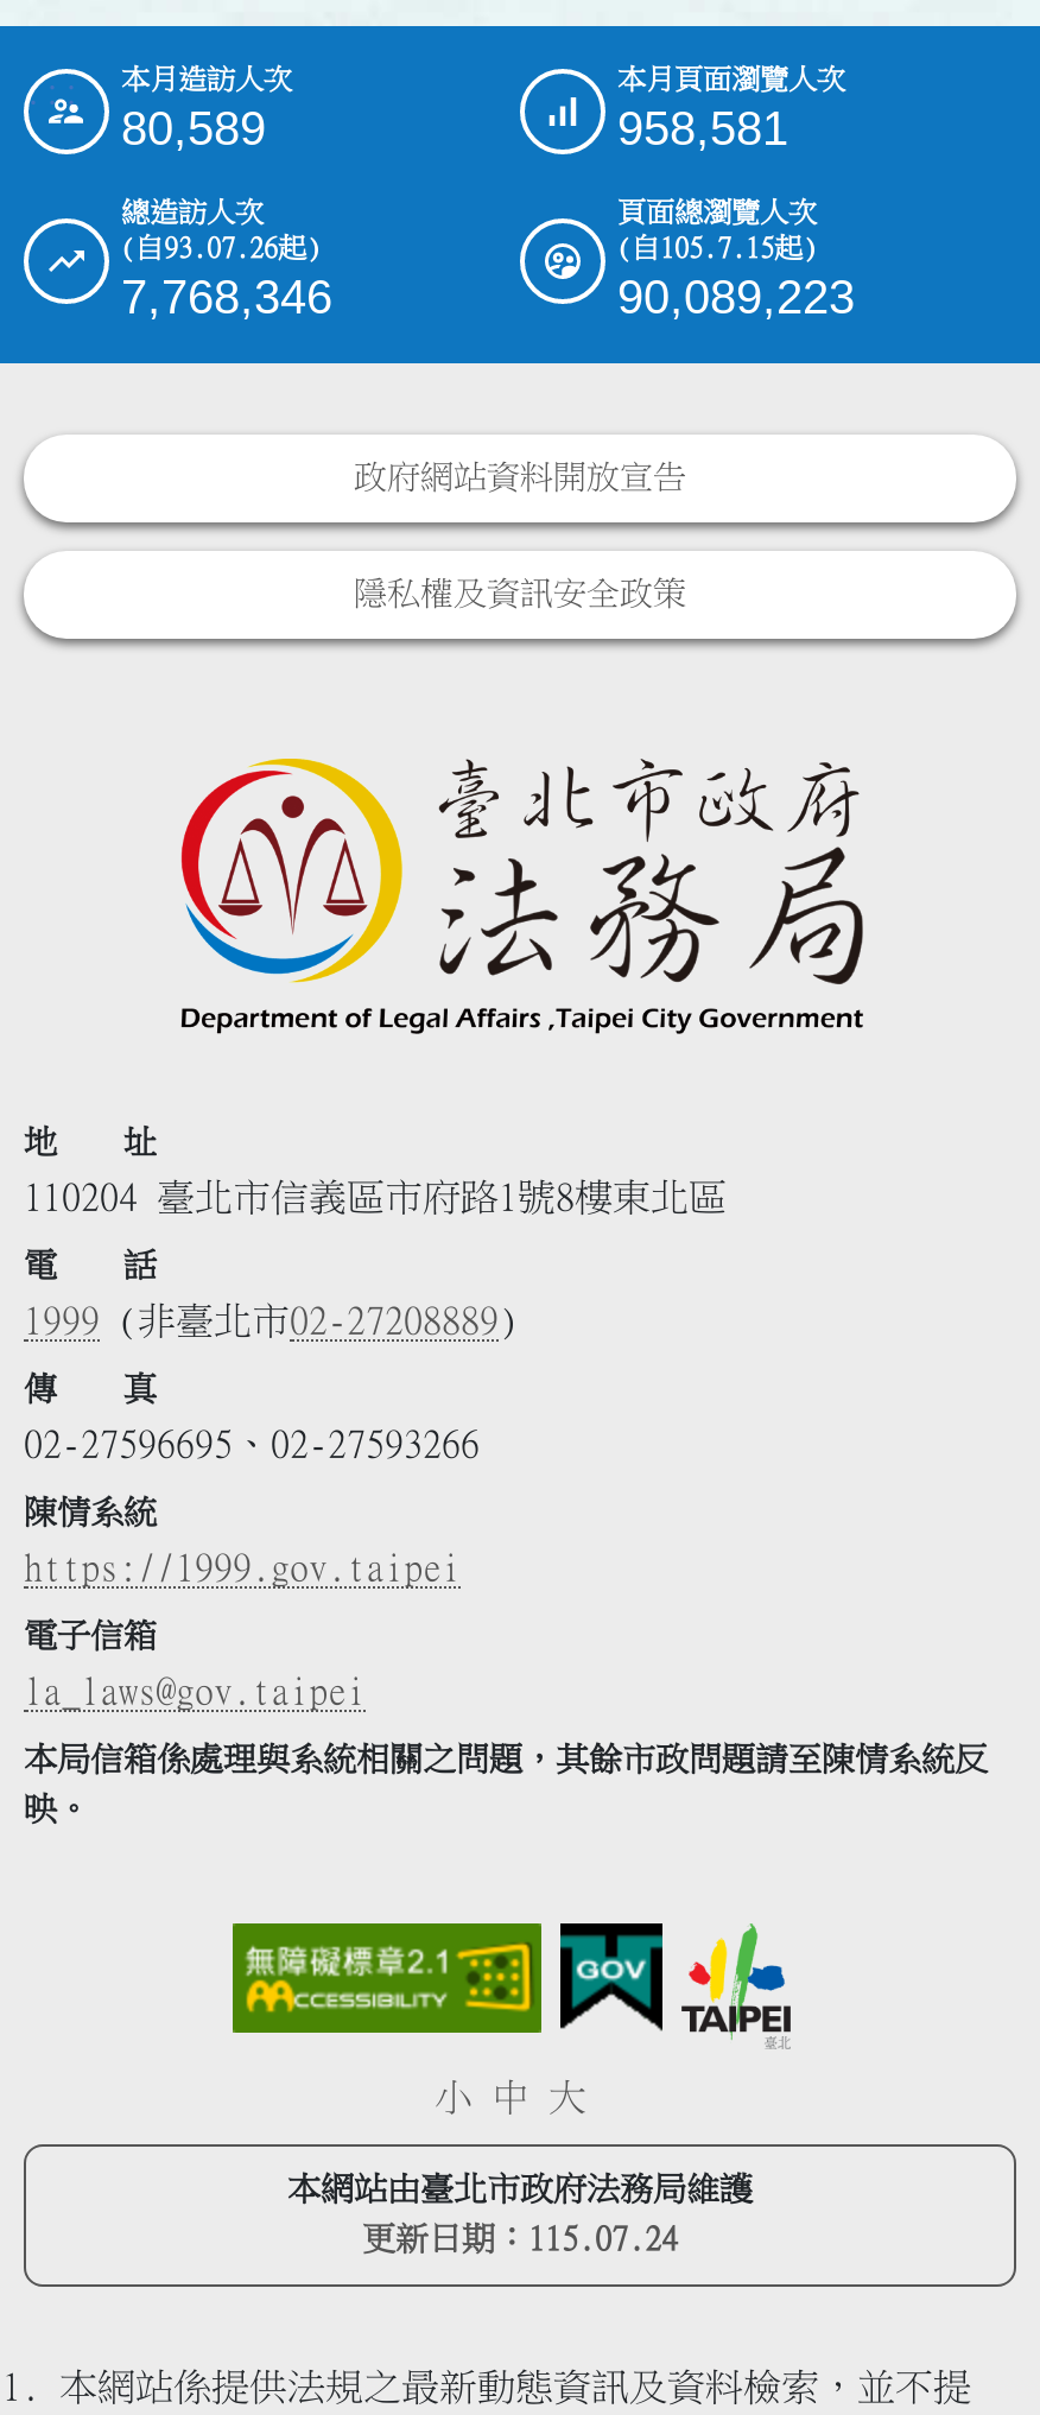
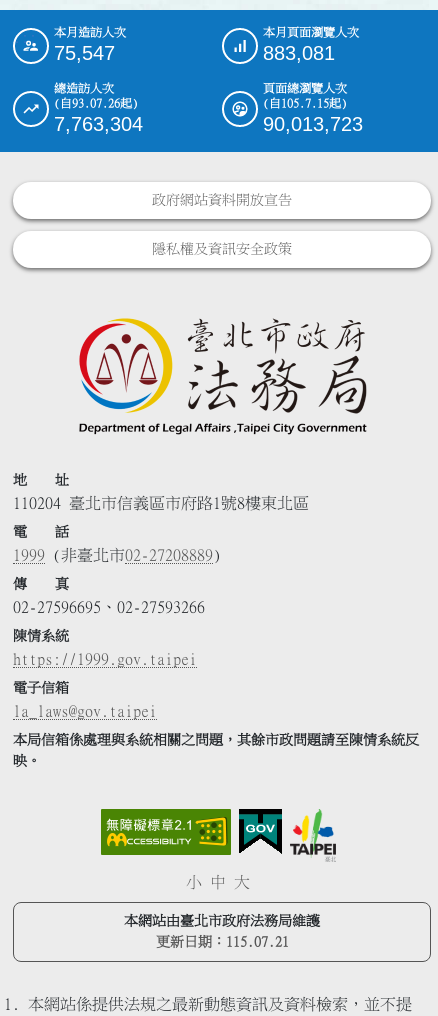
- 80,589
+ 75,547

- 958,581
+ 883,081

- 7,768,346
+ 7,763,304

- 90,089,223
+ 90,013,723

- 更新日期：115.07.24
+ 更新日期：115.07.21
